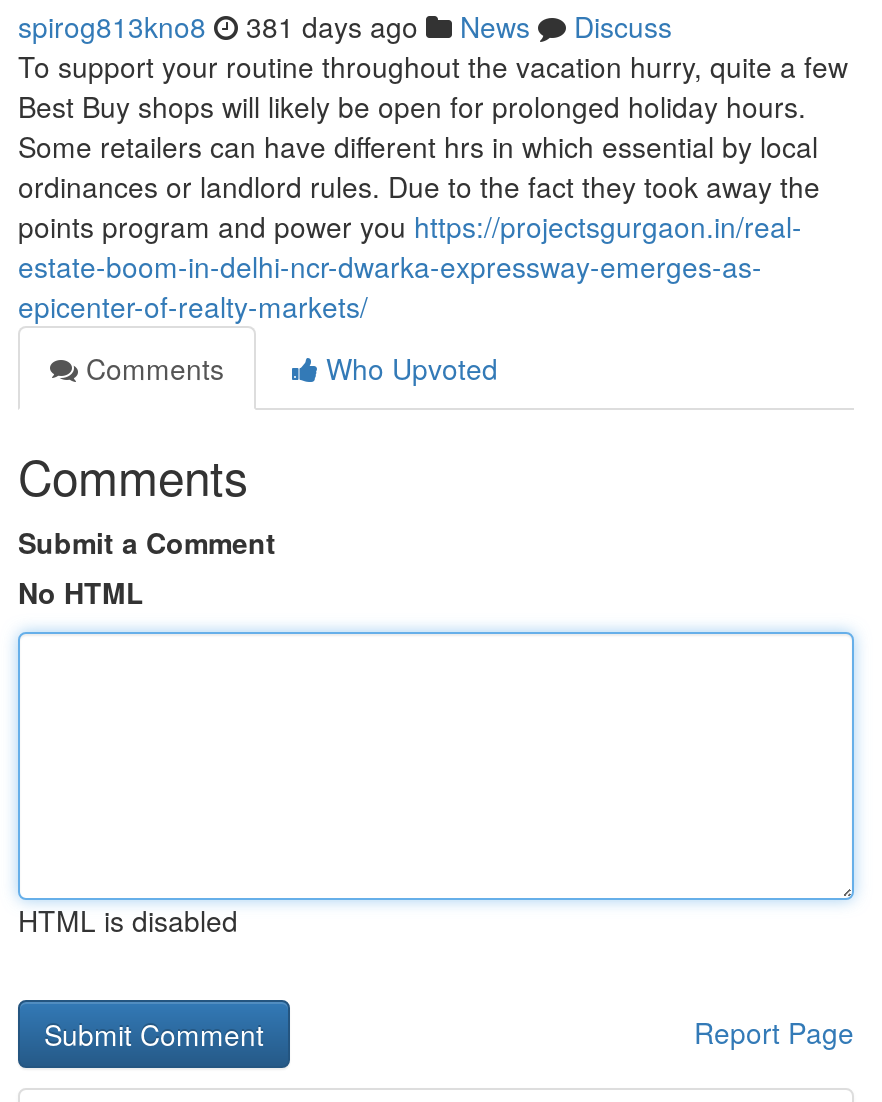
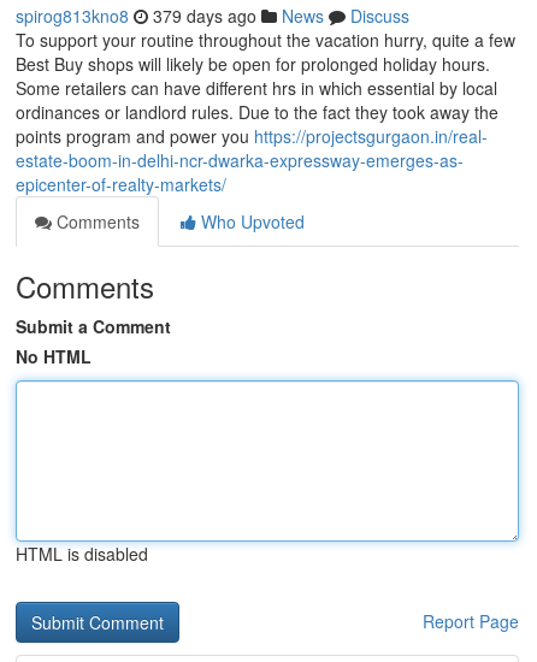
- spirog813kno8 381 days ago News Discuss
+ spirog813kno8 379 days ago News Discuss
